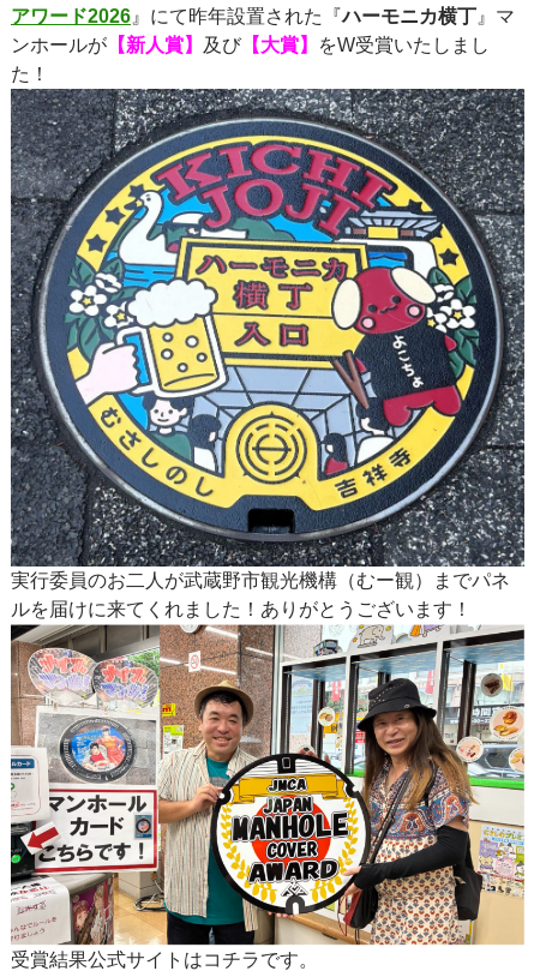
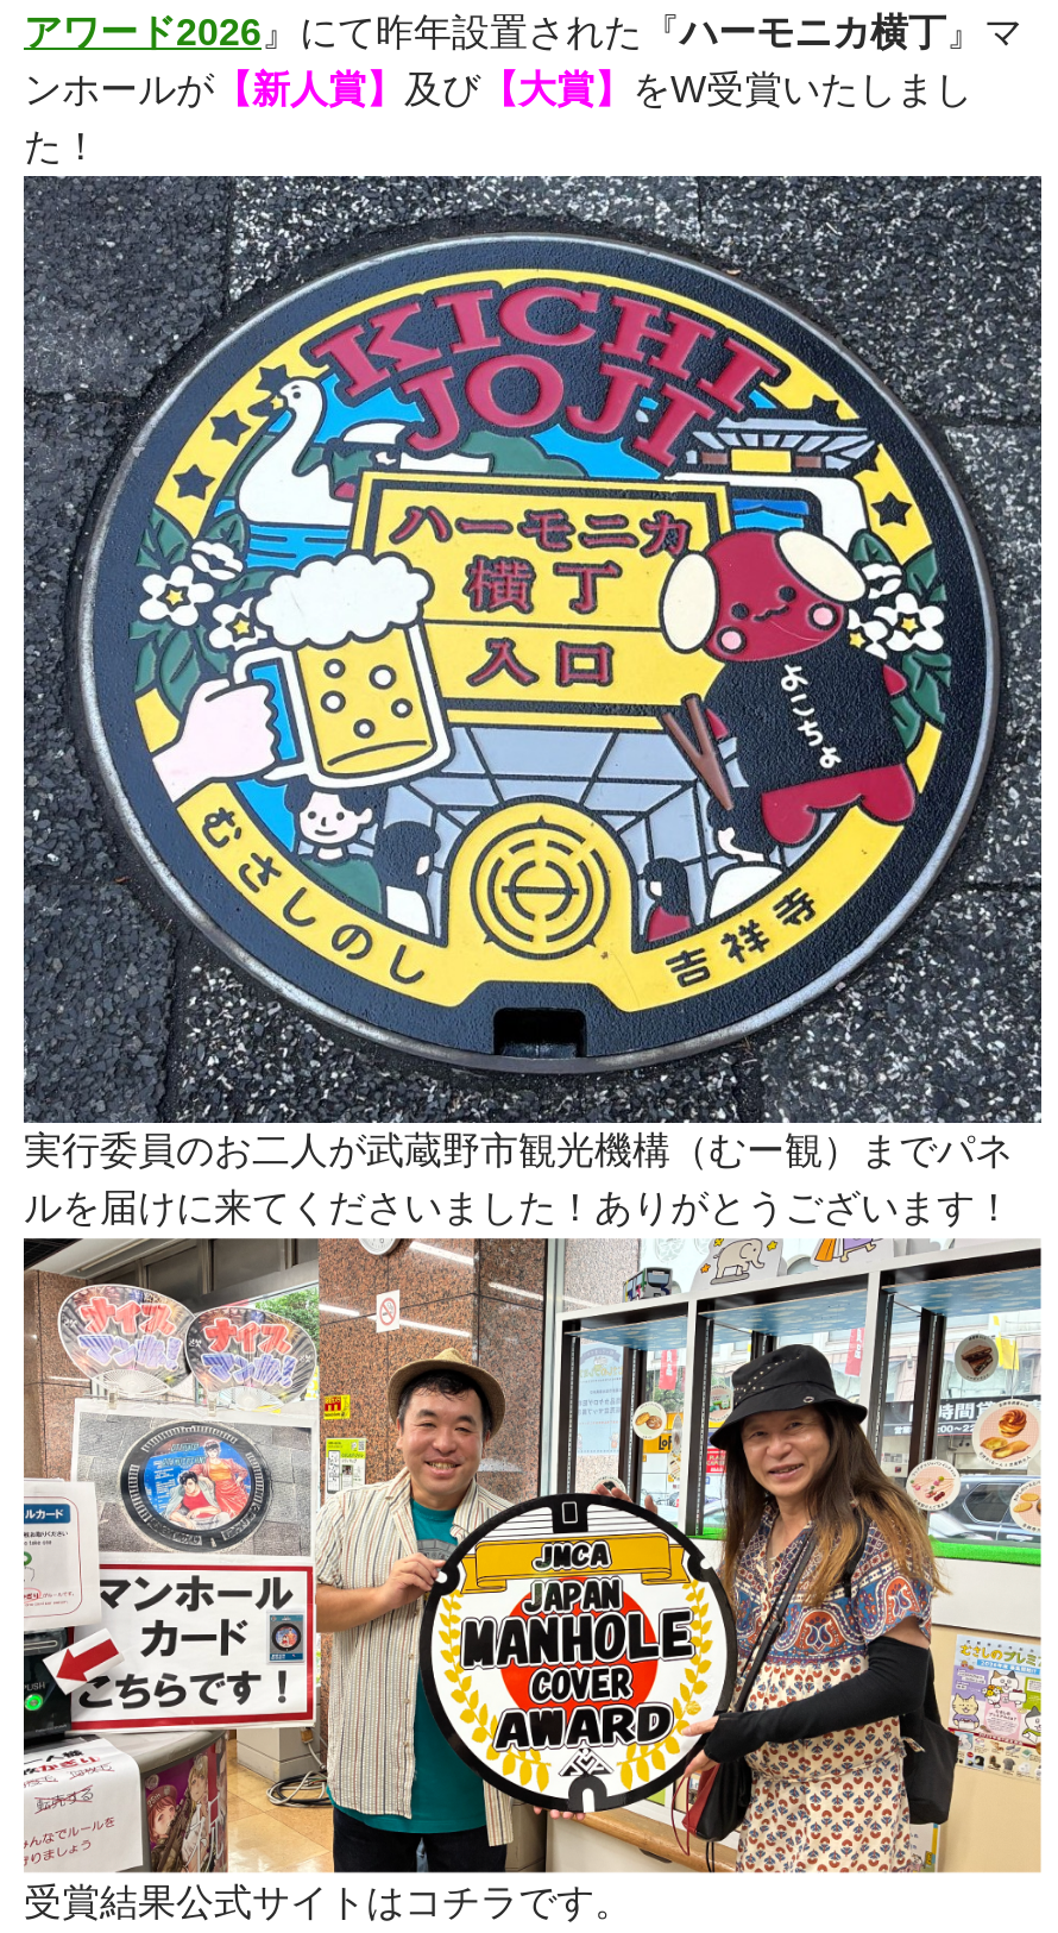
- ルを届けに来てくれました！ありがとうございます！
+ ルを届けに来てくださいました！ありがとうございます！
